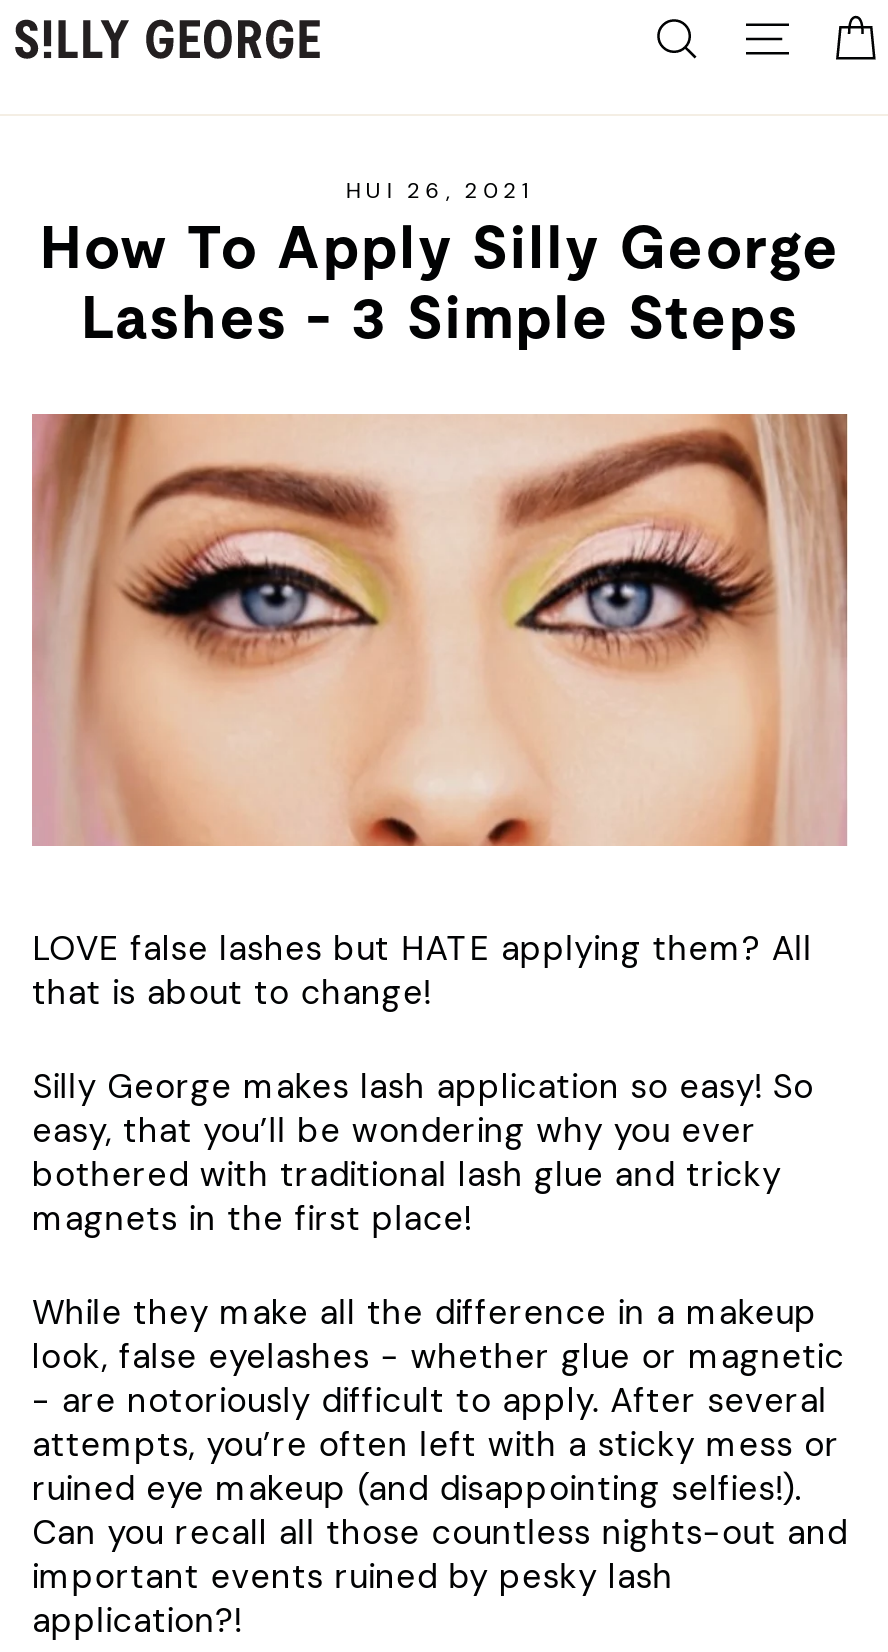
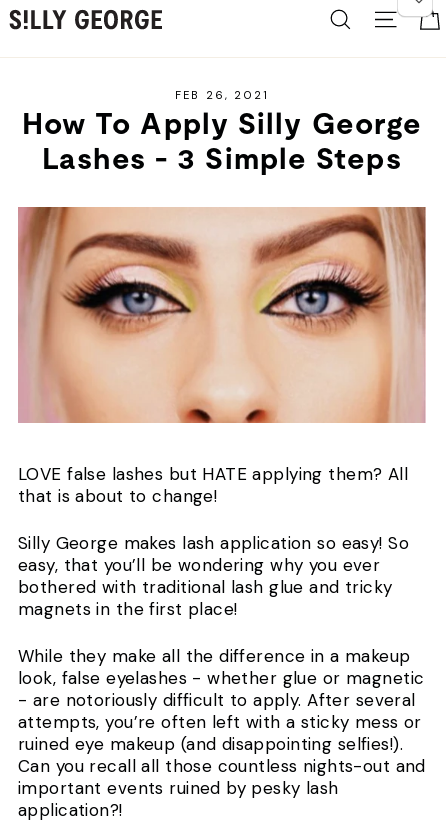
- HUI 26, 2021
+ FEB 26, 2021
